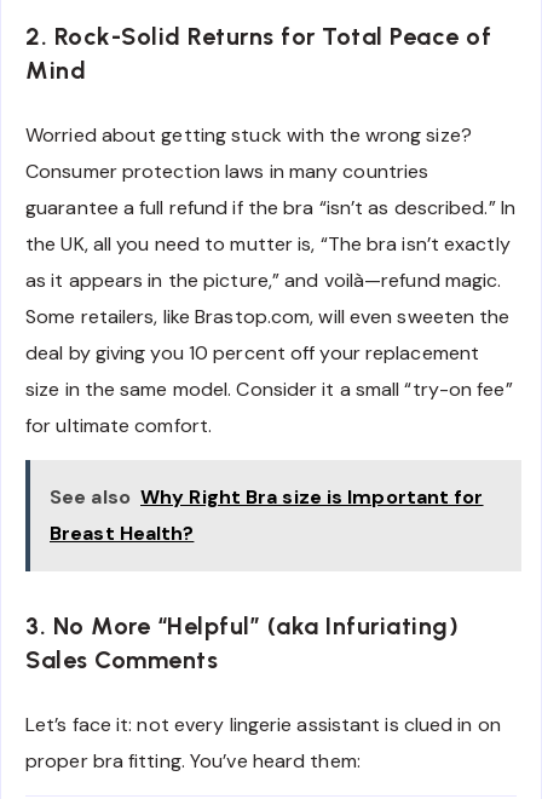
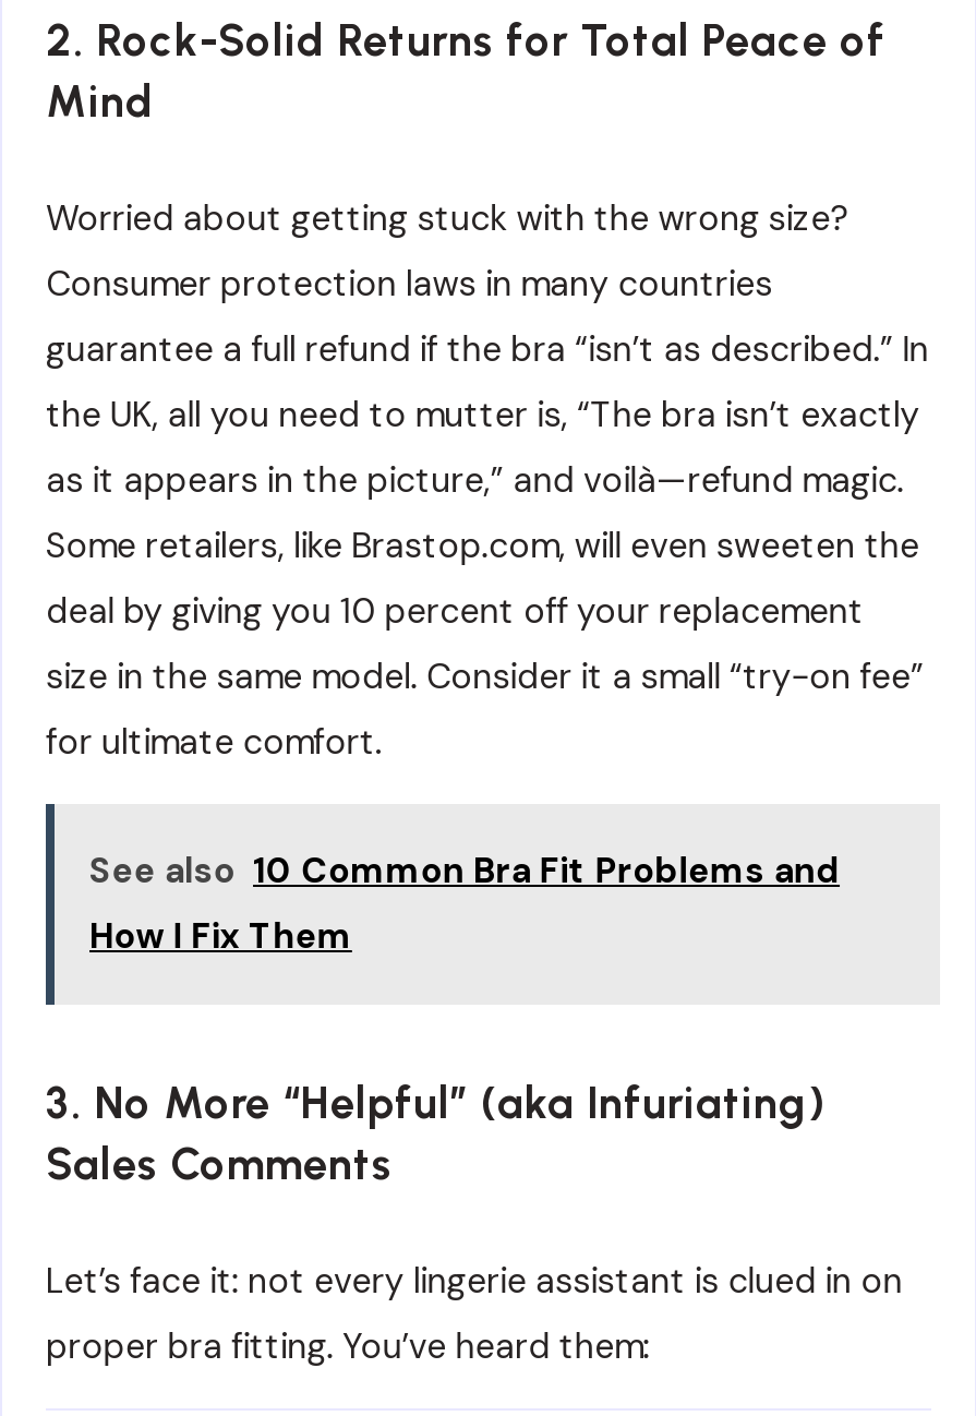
- See also Why Right Bra size is Important for
- Breast Health?
+ See also 10 Common Bra Fit Problems and
+ How I Fix Them
